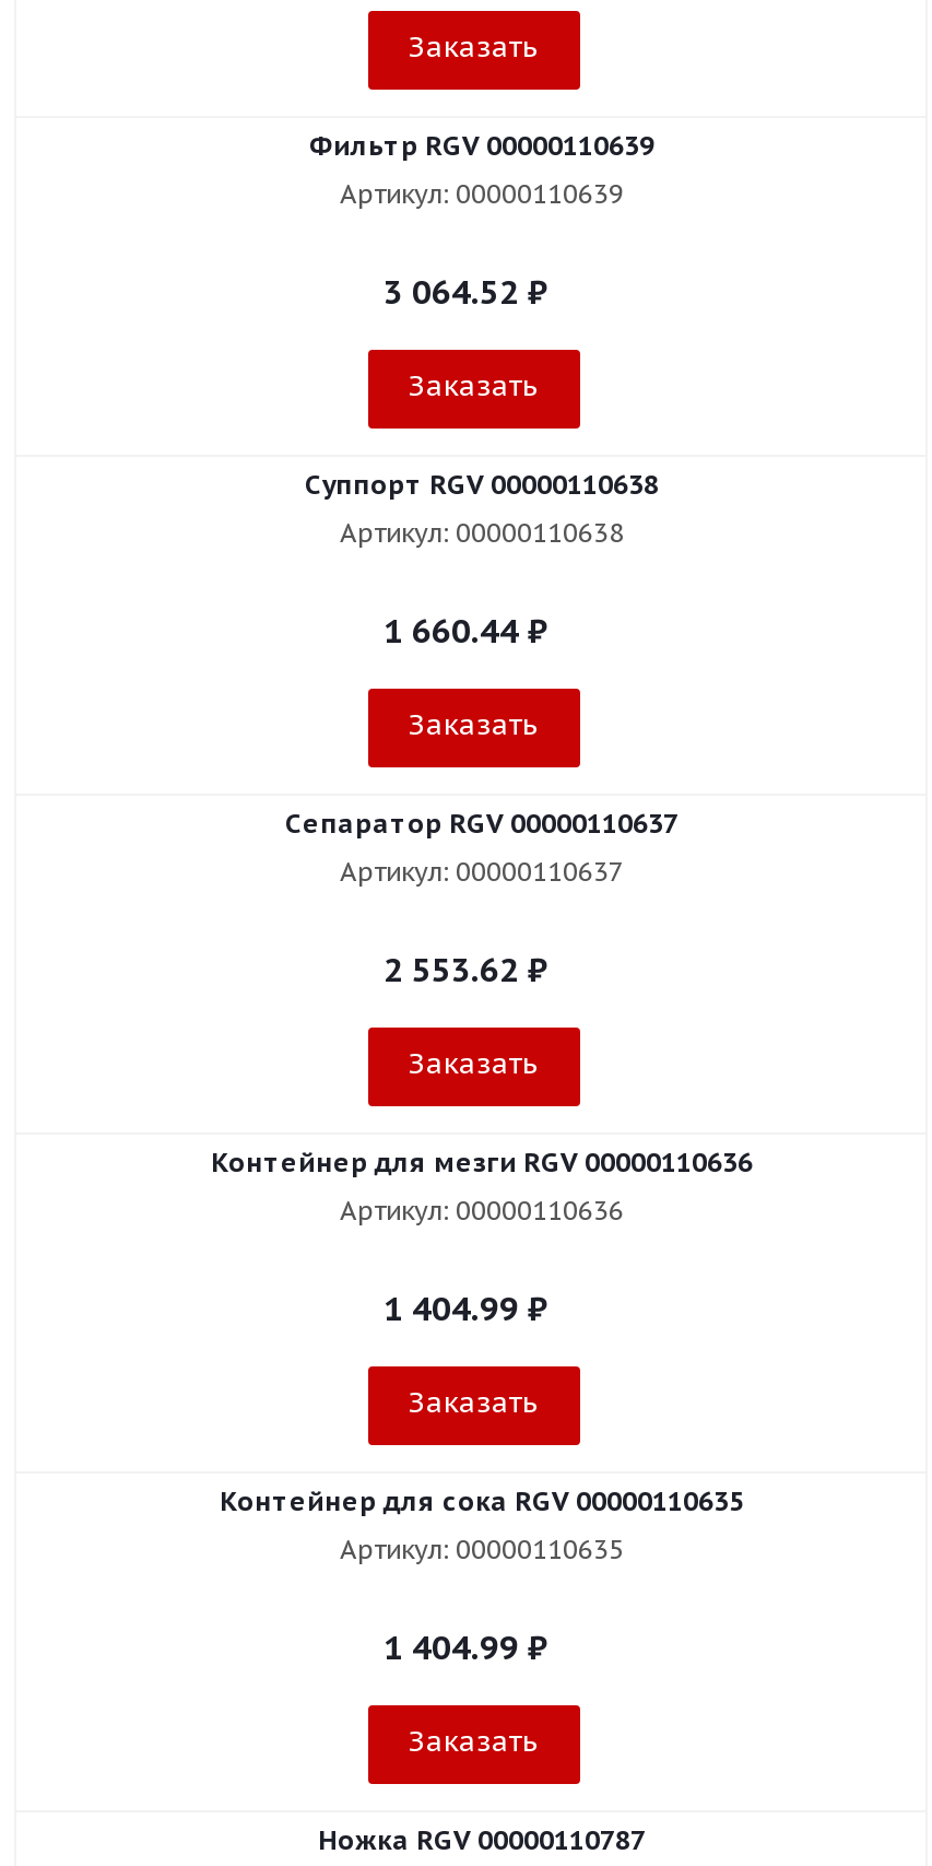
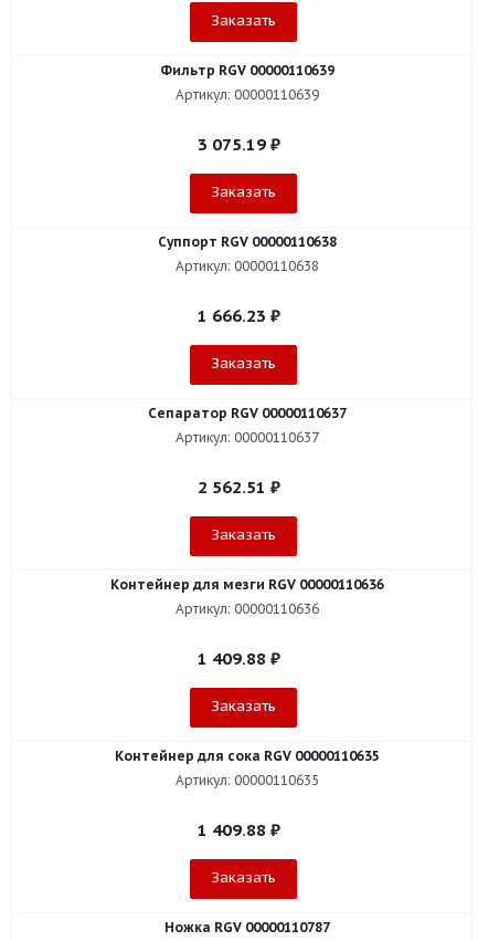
- 3 064.52 ₽
+ 3 075.19 ₽

- 1 660.44 ₽
+ 1 666.23 ₽

- 2 553.62 ₽
+ 2 562.51 ₽

- 1 404.99 ₽
+ 1 409.88 ₽

- 1 404.99 ₽
+ 1 409.88 ₽
